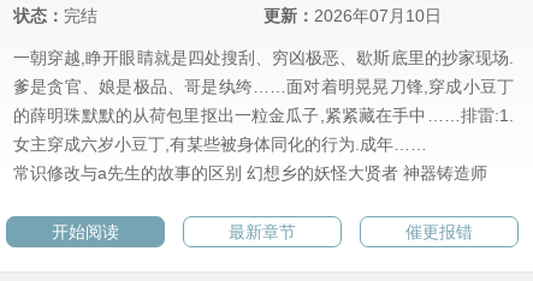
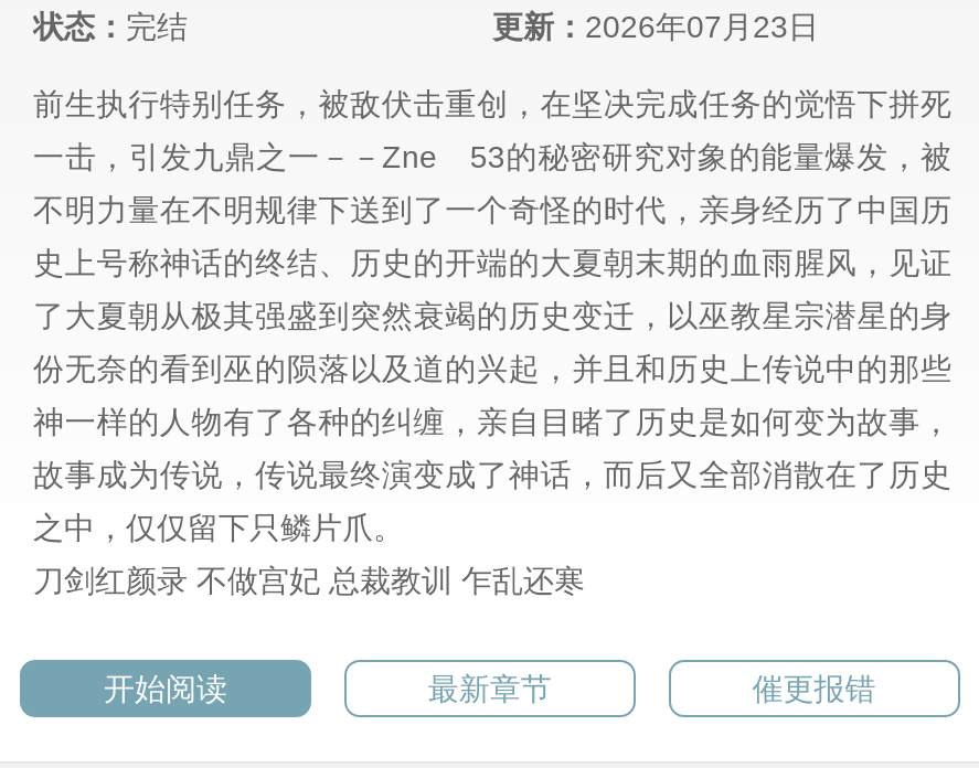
- 更新：2026年07月10日
- 一朝穿越,睁开眼睛就是四处搜刮、穷凶极恶、歇斯底里的抄家现场.
- 爹是贪官、娘是极品、哥是纨绔……面对着明晃晃刀锋,穿成小豆丁
- 的薛明珠默默的从荷包里抠出一粒金瓜子,紧紧藏在手中……排雷:1.
- 女主穿成六岁小豆丁,有某些被身体同化的行为.成年……
- 常识修改与a先生的故事的区别 幻想乡的妖怪大贤者 神器铸造师
+ 更新：2026年07月23日
+ 前生执行特别任务，被敌伏击重创，在坚决完成任务的觉悟下拼死
+ 一击，引发九鼎之一－－Zne 53的秘密研究对象的能量爆发，被
+ 不明力量在不明规律下送到了一个奇怪的时代，亲身经历了中国历
+ 史上号称神话的终结、历史的开端的大夏朝末期的血雨腥风，见证
+ 了大夏朝从极其强盛到突然衰竭的历史变迁，以巫教星宗潜星的身
+ 份无奈的看到巫的陨落以及道的兴起，并且和历史上传说中的那些
+ 神一样的人物有了各种的纠缠，亲自目睹了历史是如何变为故事，
+ 故事成为传说，传说最终演变成了神话，而后又全部消散在了历史
+ 之中，仅仅留下只鳞片爪。
+ 刀剑红颜录 不做宫妃 总裁教训 乍乱还寒
